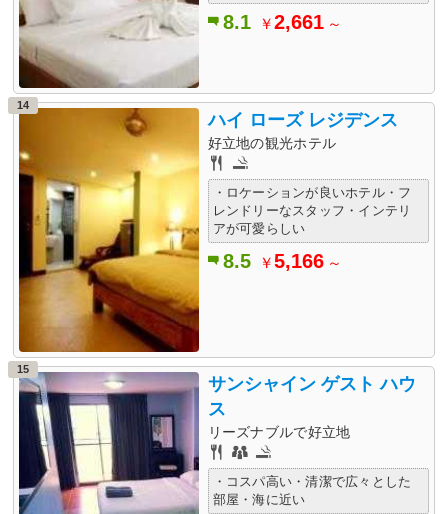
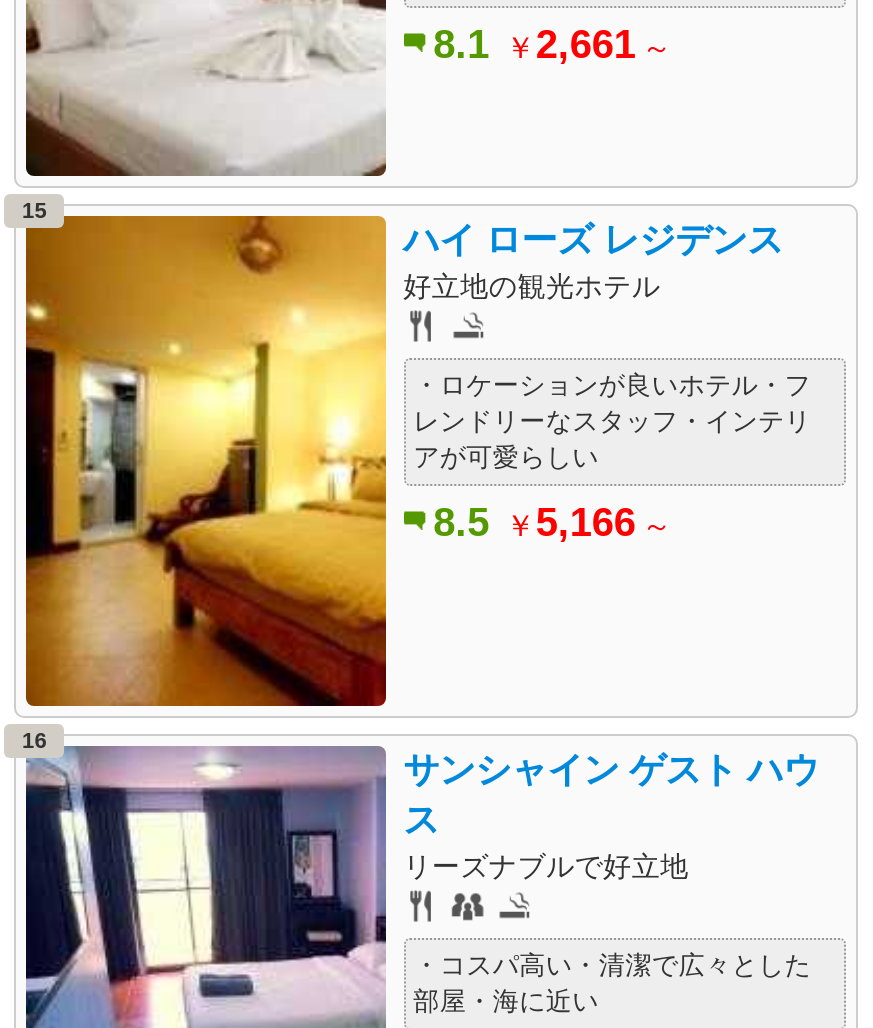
- 14
+ 15

- 15
+ 16
